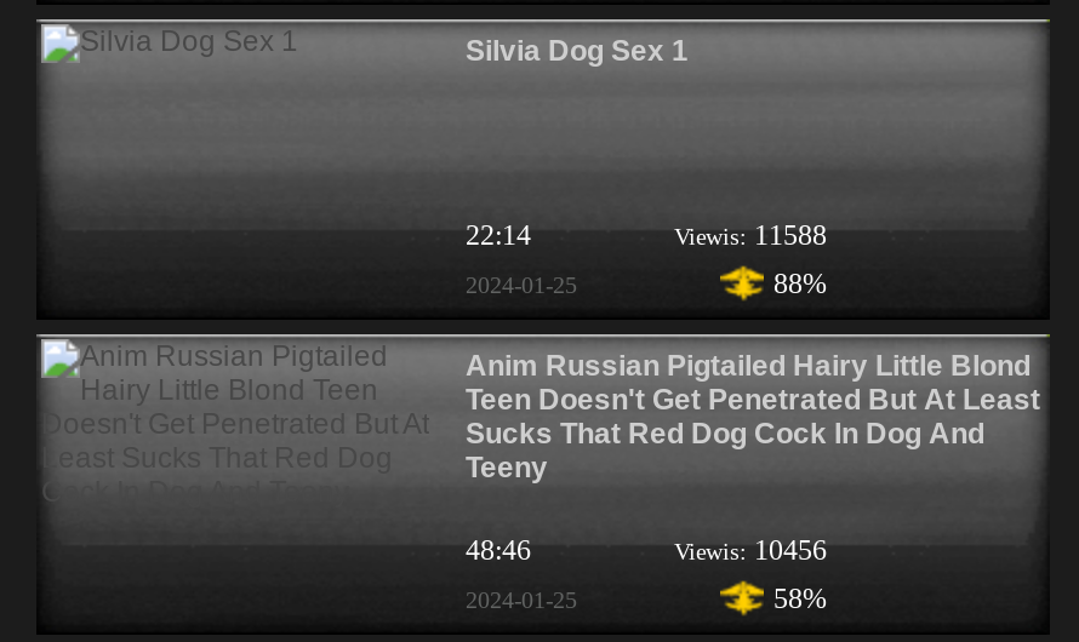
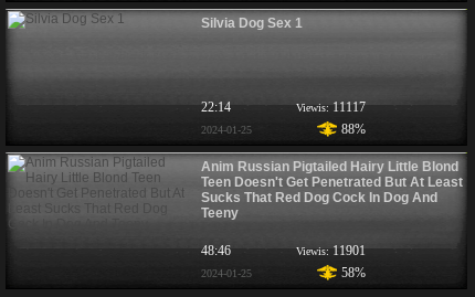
- Viewis: 11588
+ Viewis: 11117

- Viewis: 10456
+ Viewis: 11901
